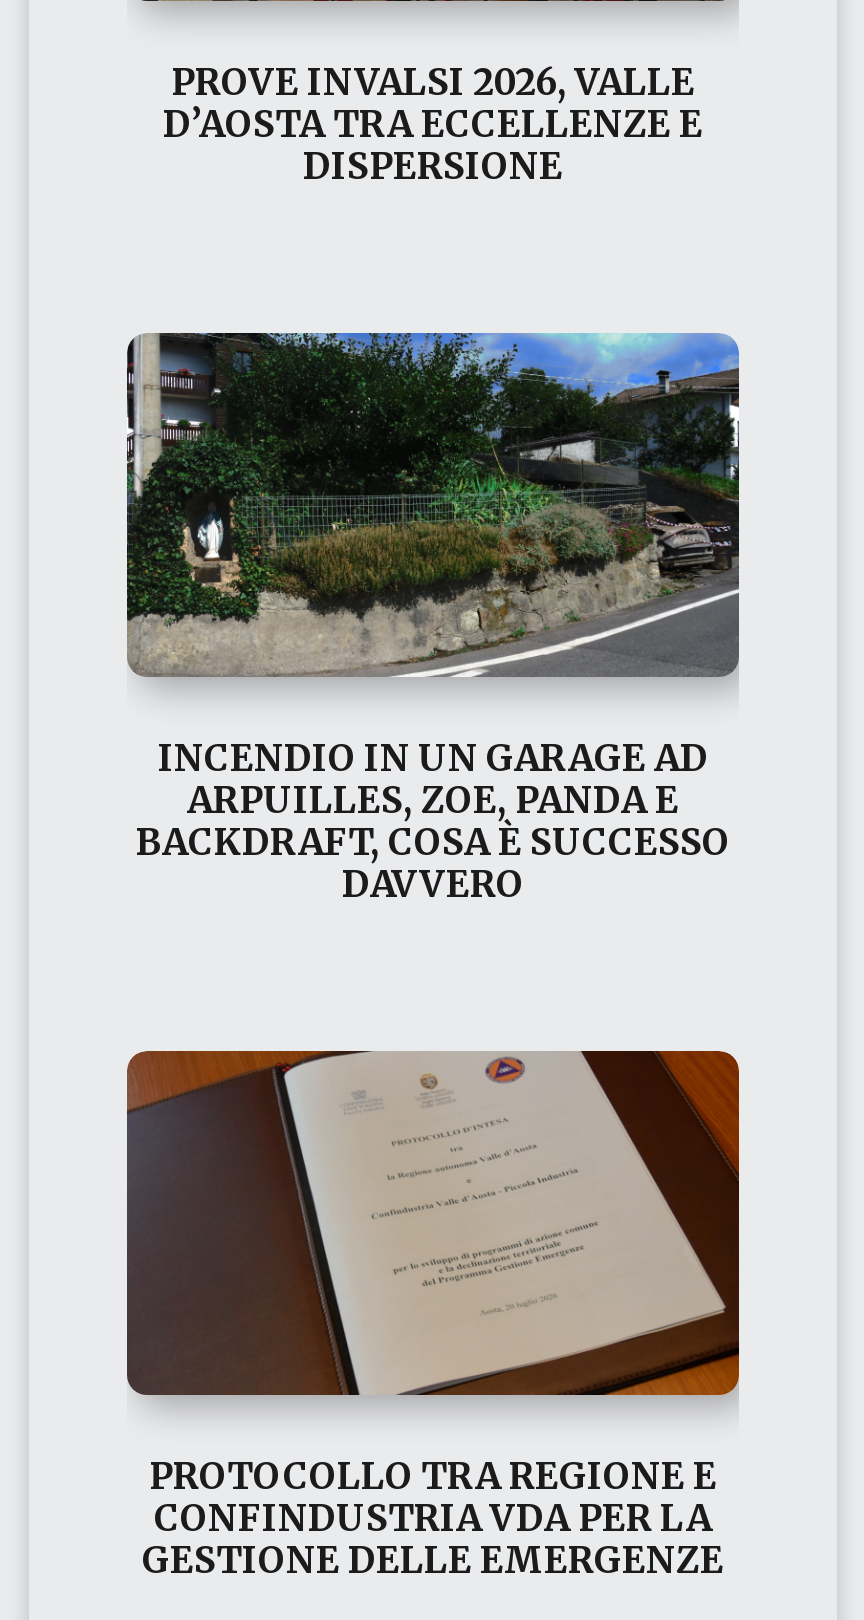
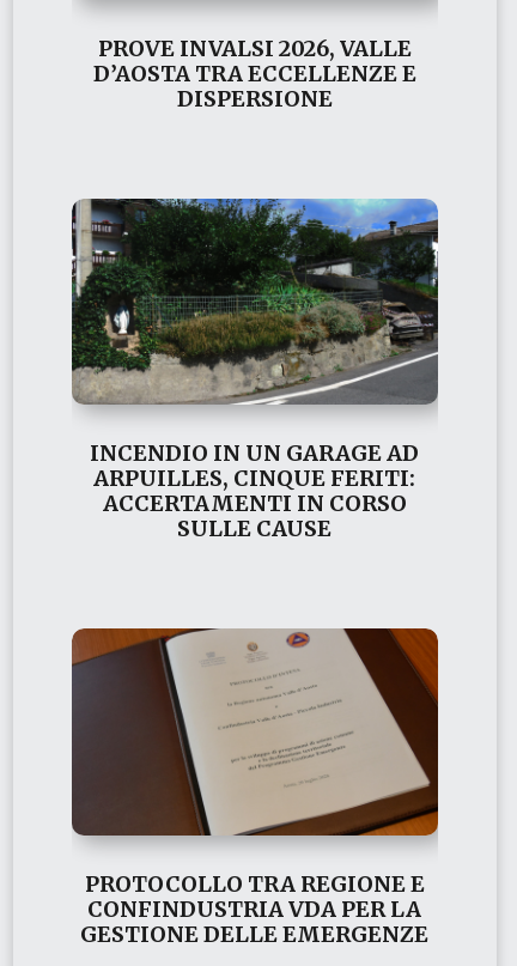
- ARPUILLES, ZOE, PANDA E
- BACKDRAFT, COSA È SUCCESSO
- DAVVERO
+ ARPUILLES, CINQUE FERITI:
+ ACCERTAMENTI IN CORSO
+ SULLE CAUSE
